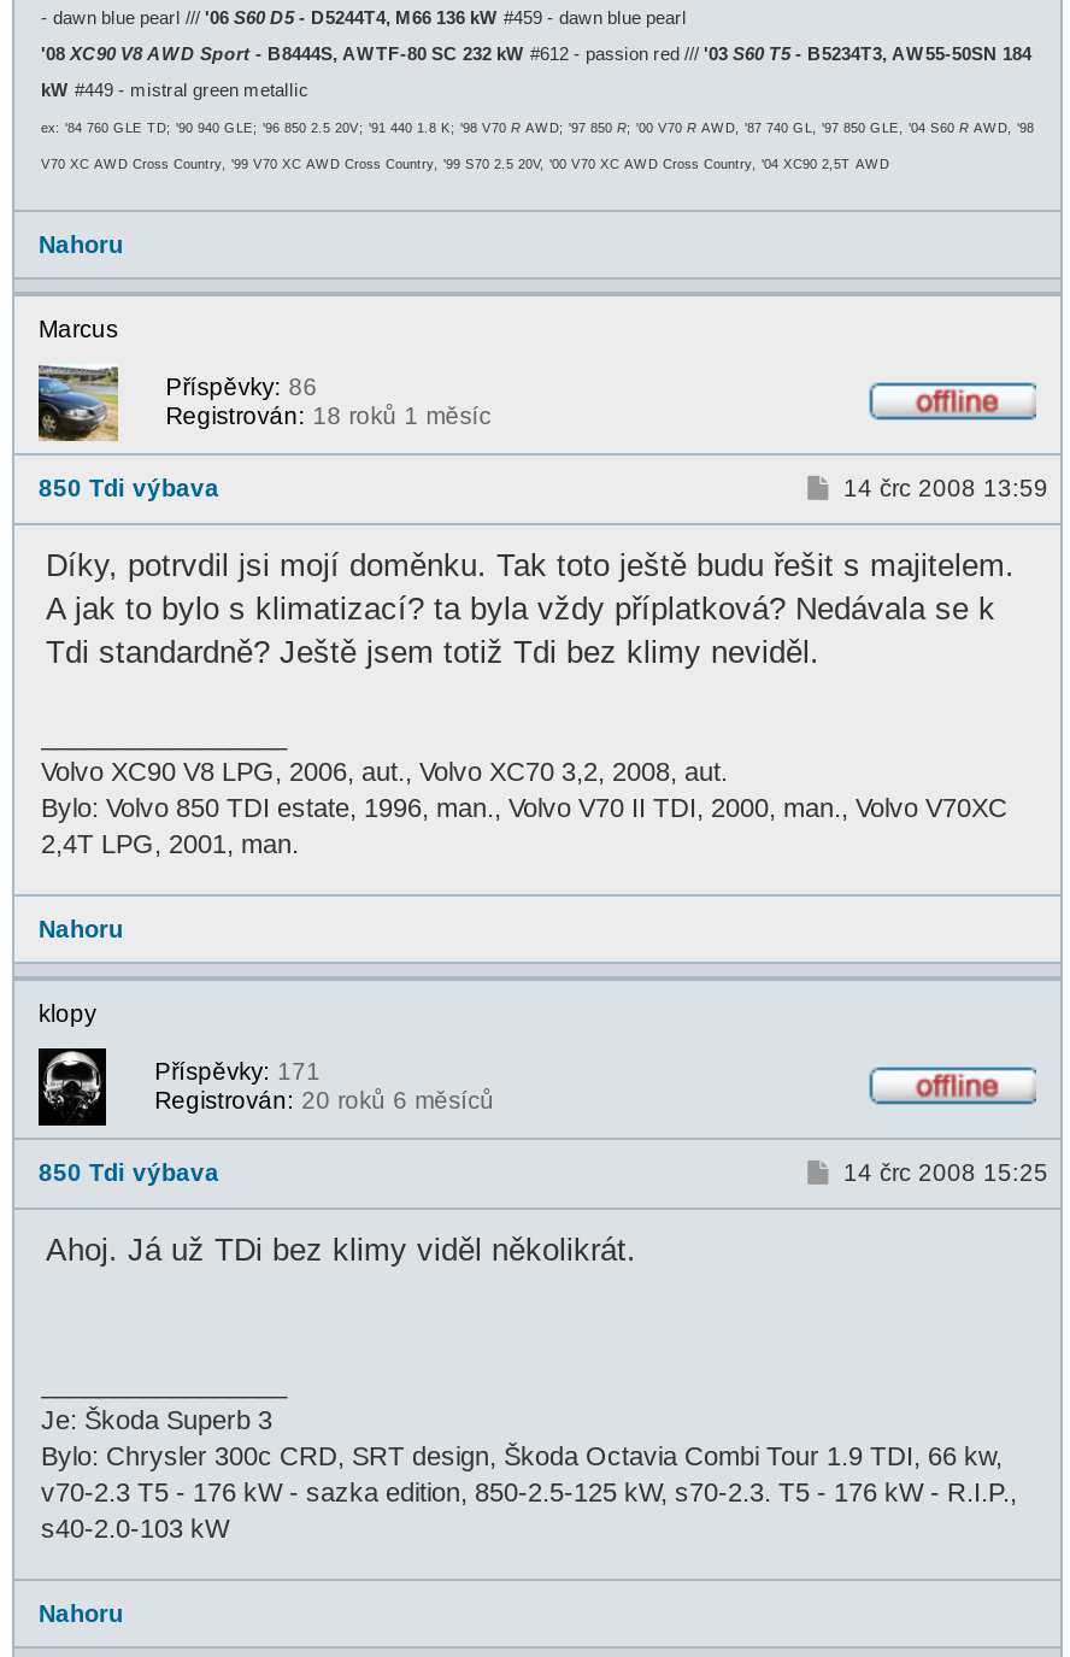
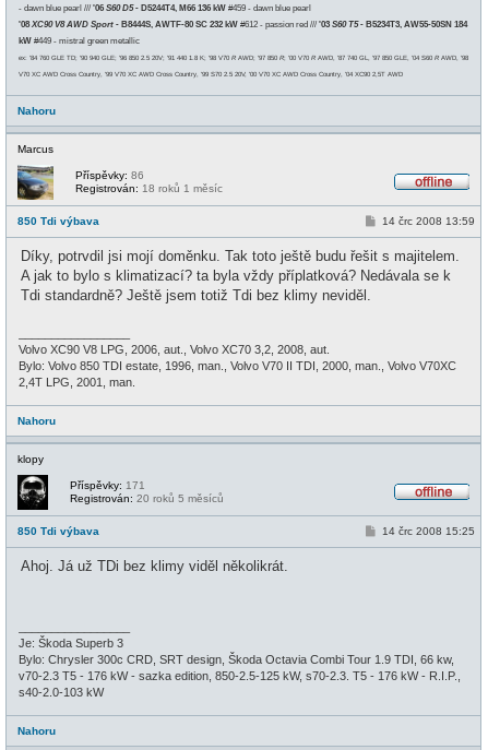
- Registrován: 20 roků 6 měsíců
+ Registrován: 20 roků 5 měsíců
